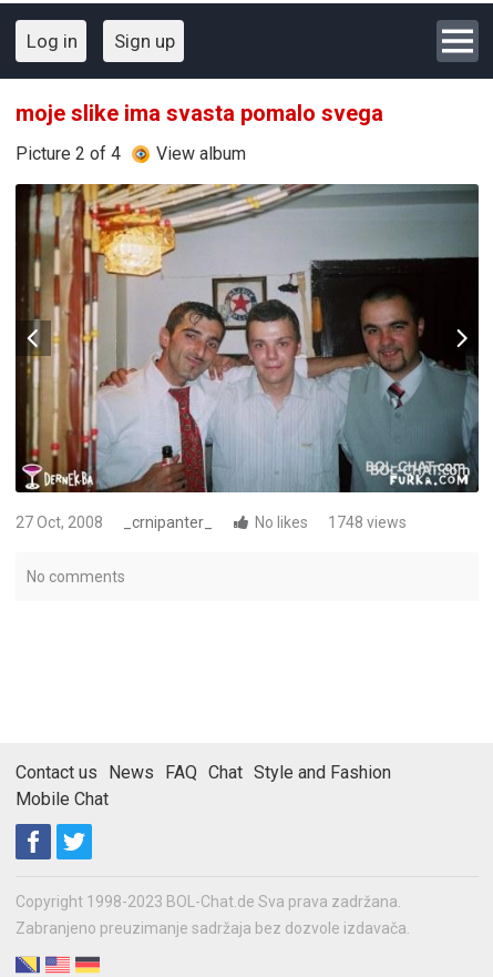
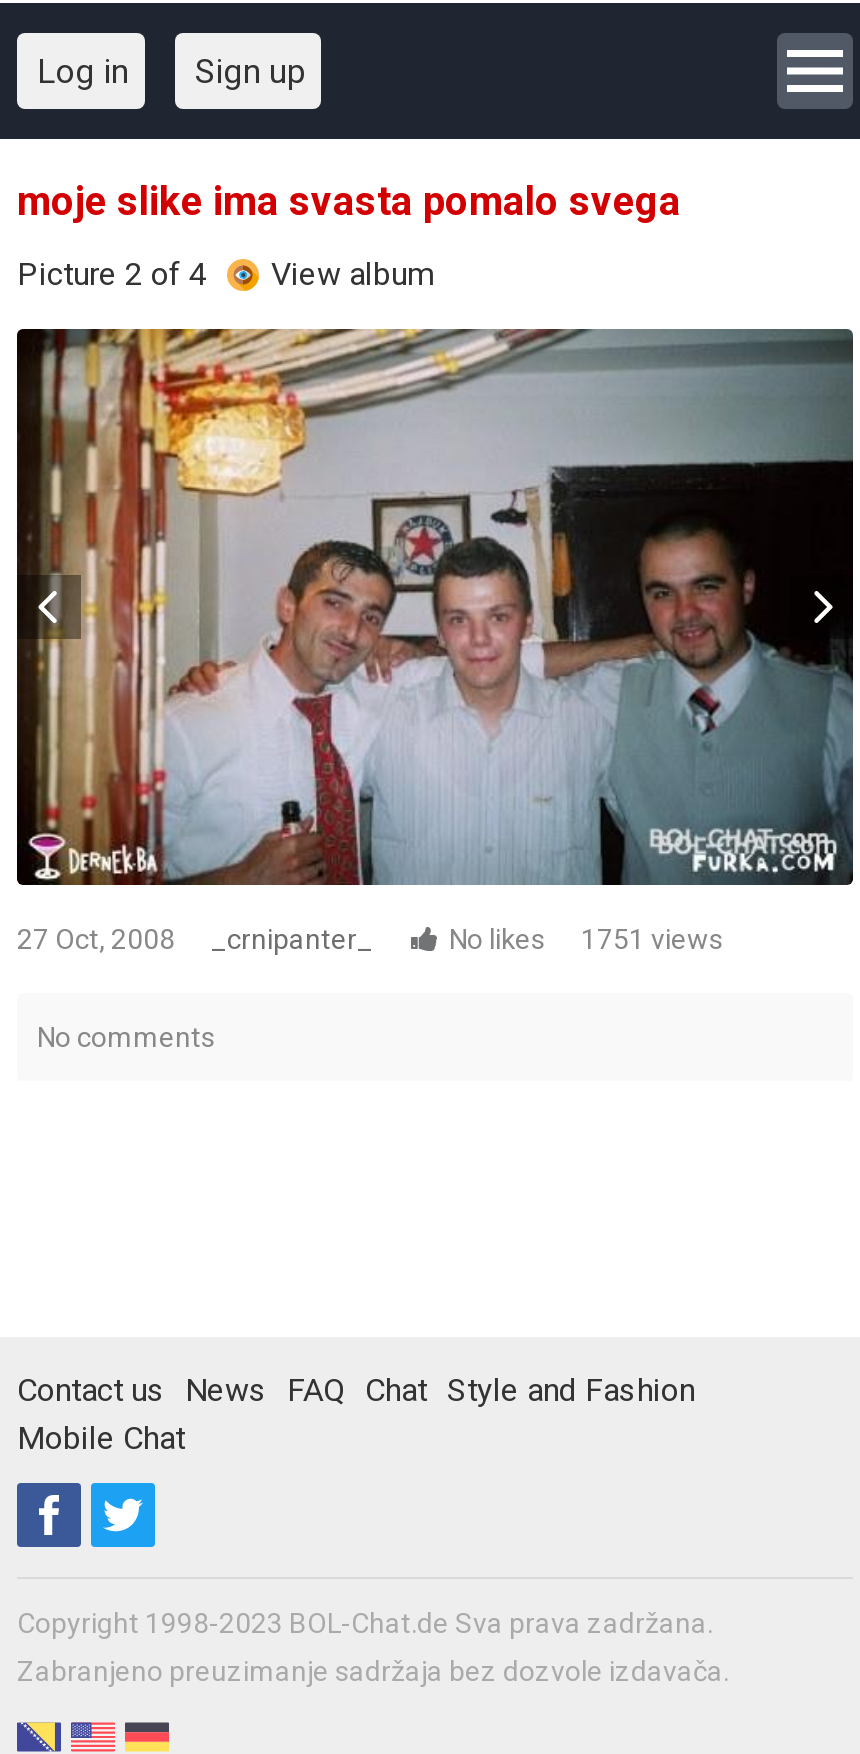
- No likes 1748 views
+ No likes 1751 views
